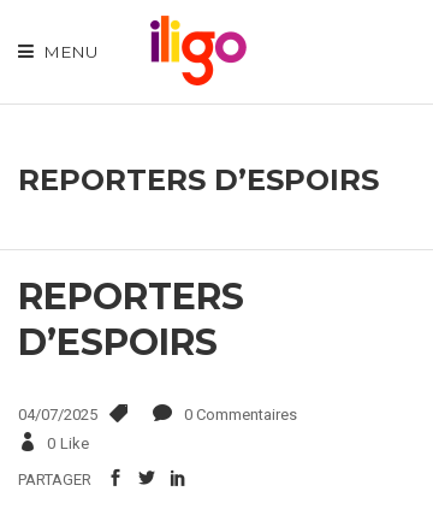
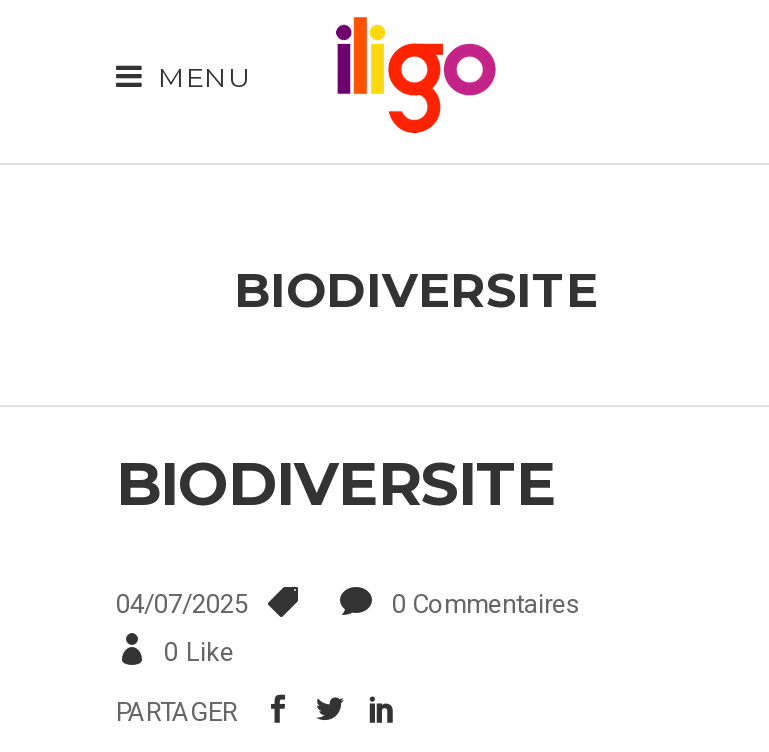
- REPORTERS D’ESPOIRS
+ BIODIVERSITE

- REPORTERS
- D’ESPOIRS
+ BIODIVERSITE
